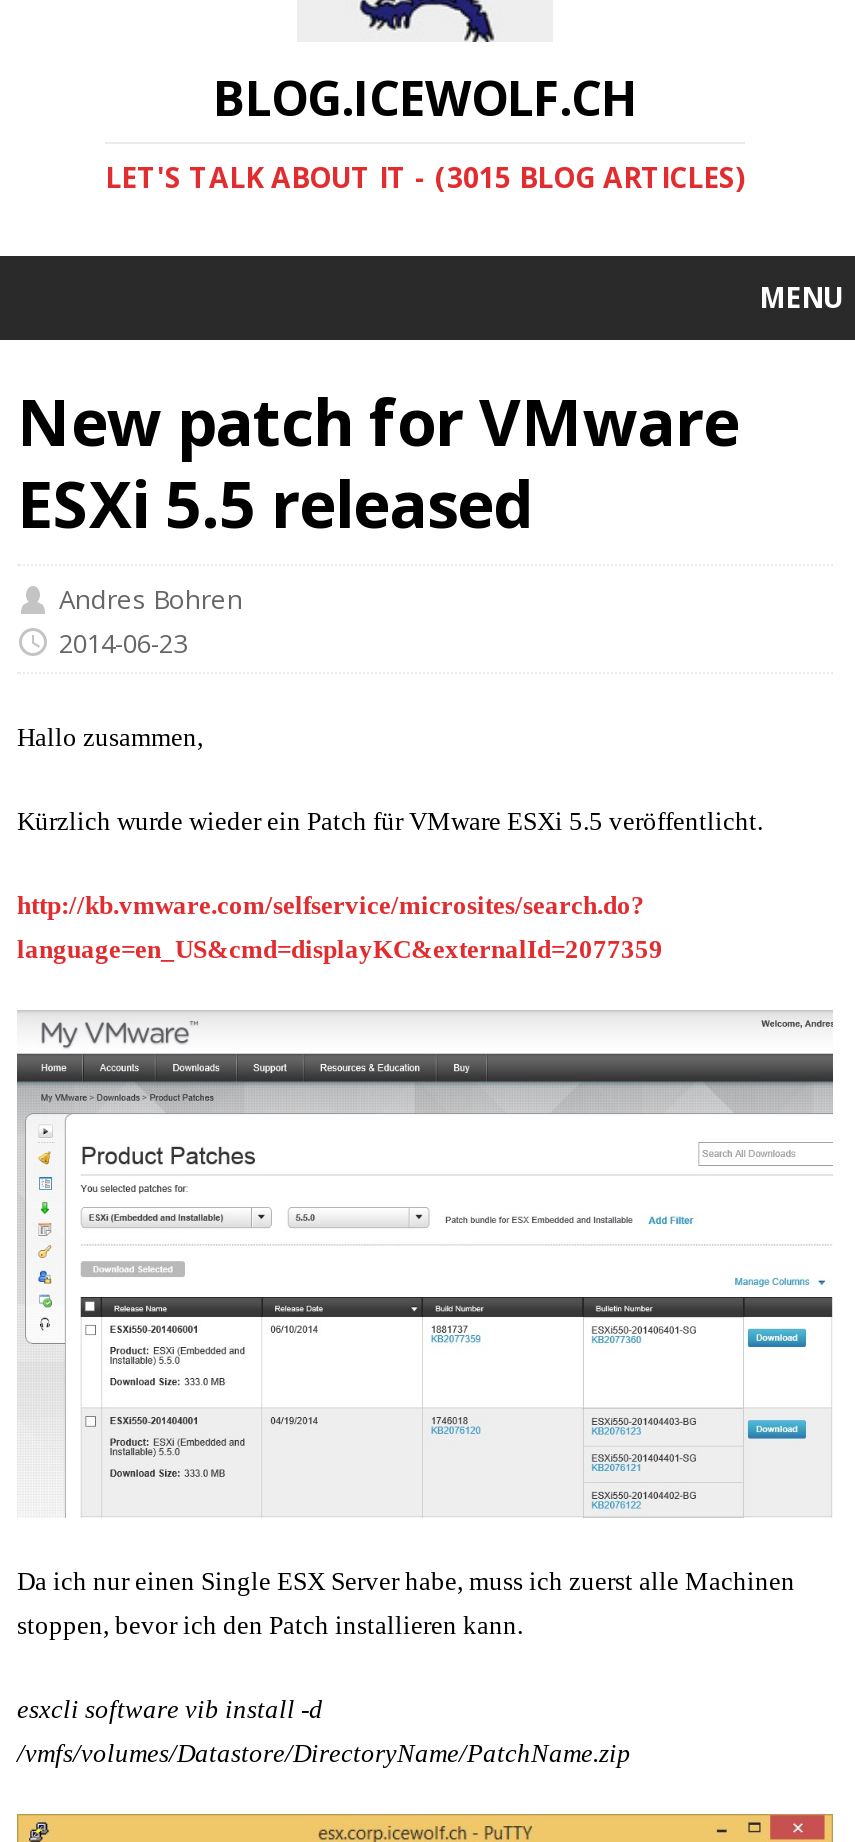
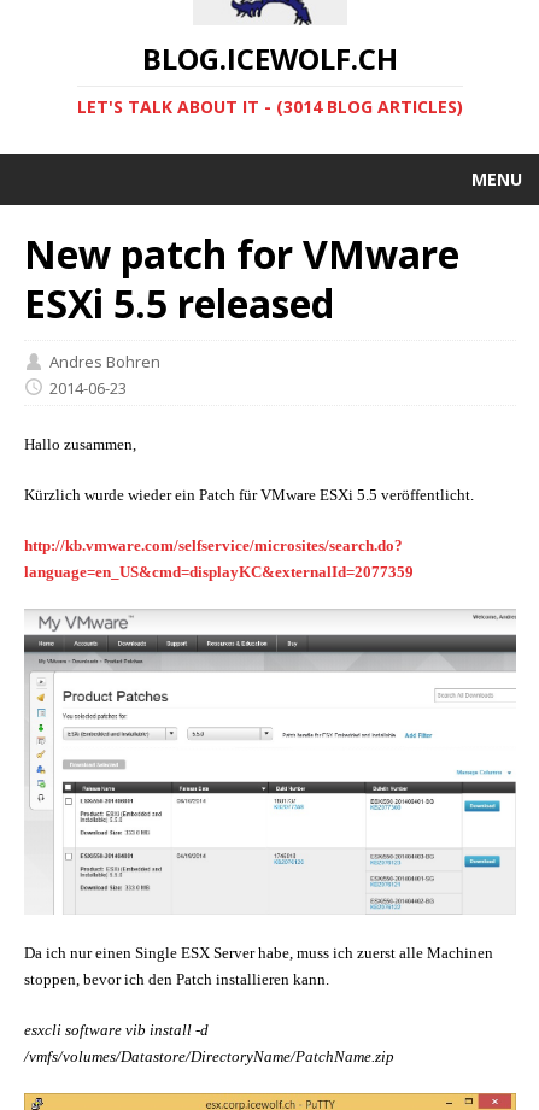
- LET'S TALK ABOUT IT - (3015 BLOG ARTICLES)
+ LET'S TALK ABOUT IT - (3014 BLOG ARTICLES)
